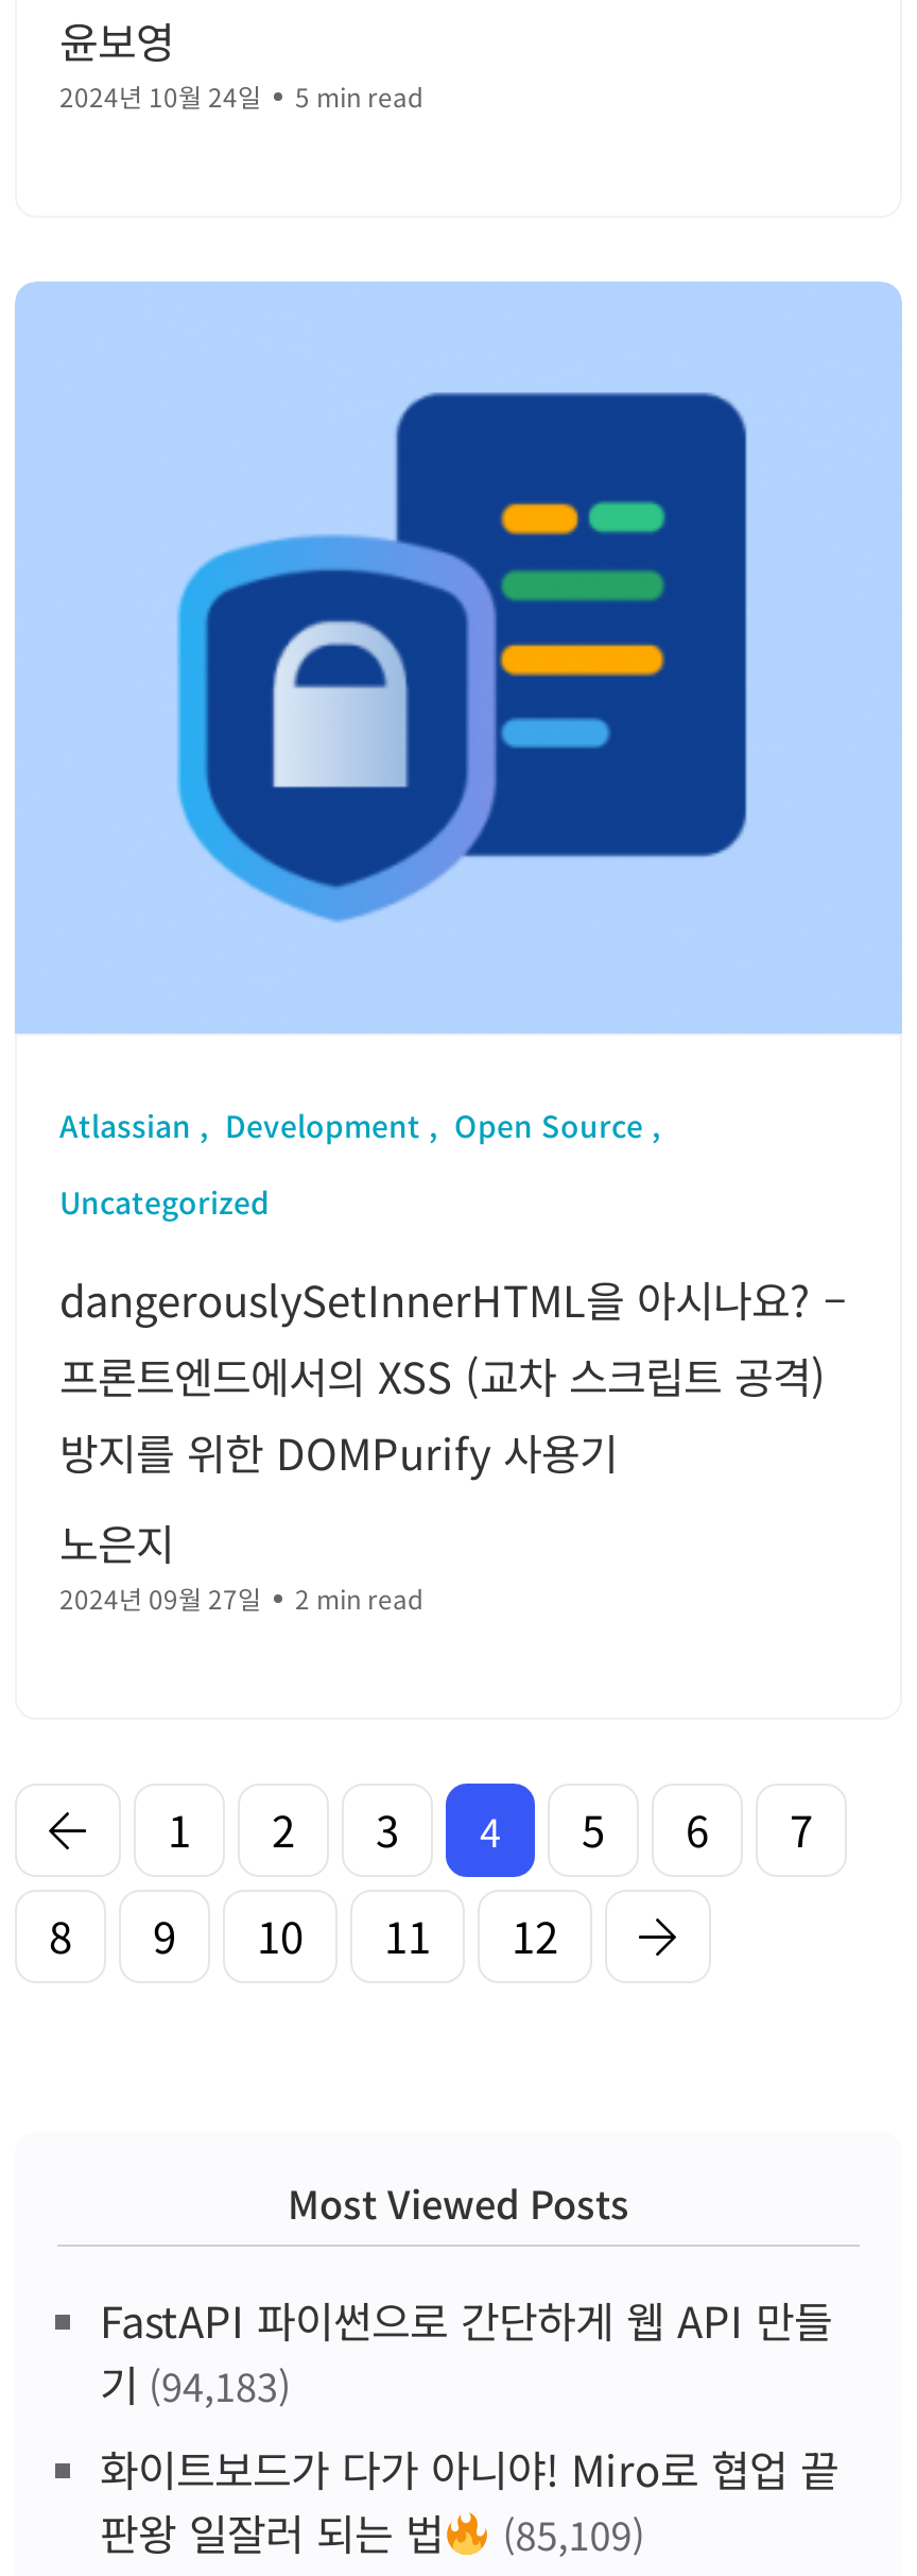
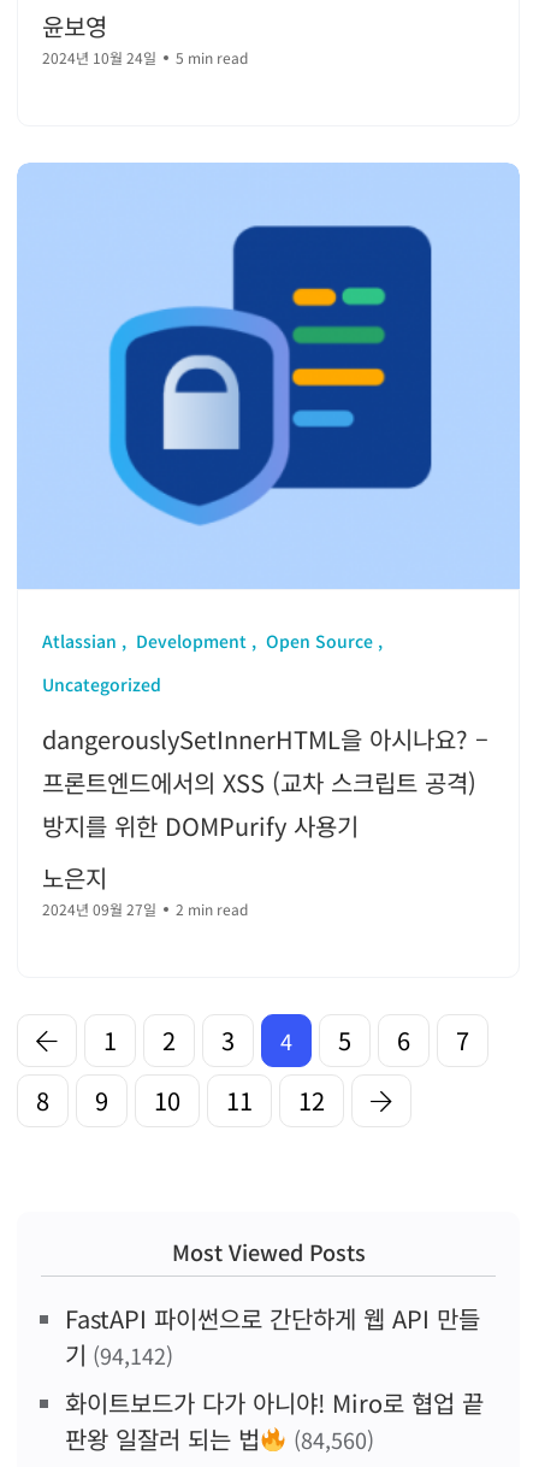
- 기 (94,183)
+ 기 (94,142)

- 판왕 일잘러 되는 법 (85,109)
+ 판왕 일잘러 되는 법 (84,560)
